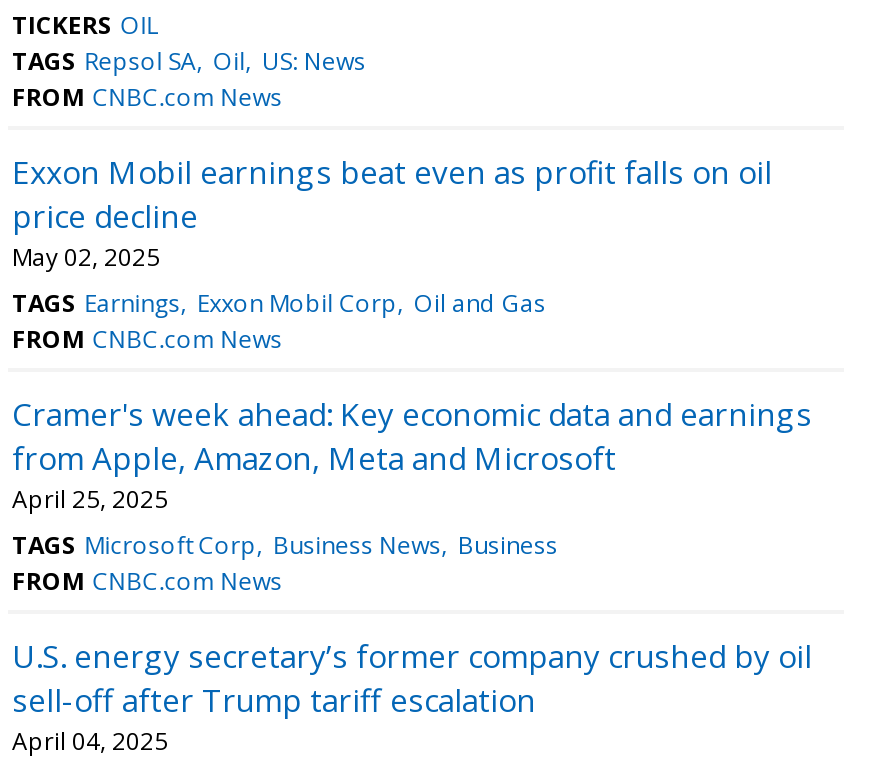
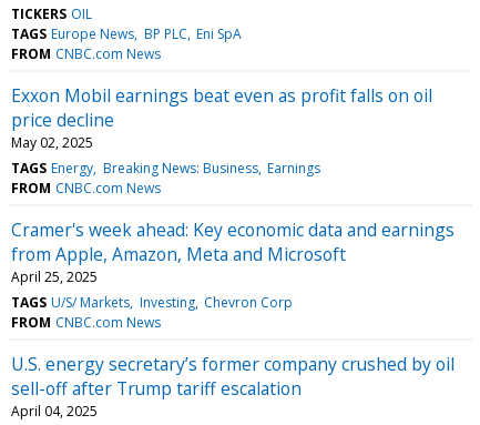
- TAGS Repsol SA Oil US: News
+ TAGS Europe News BP PLC Eni SpA

- TAGS Earnings Exxon Mobil Corp Oil and Gas
+ TAGS Energy Breaking News: Business Earnings

- TAGS Microsoft Corp Business News Business
+ TAGS U/S/ Markets Investing Chevron Corp
